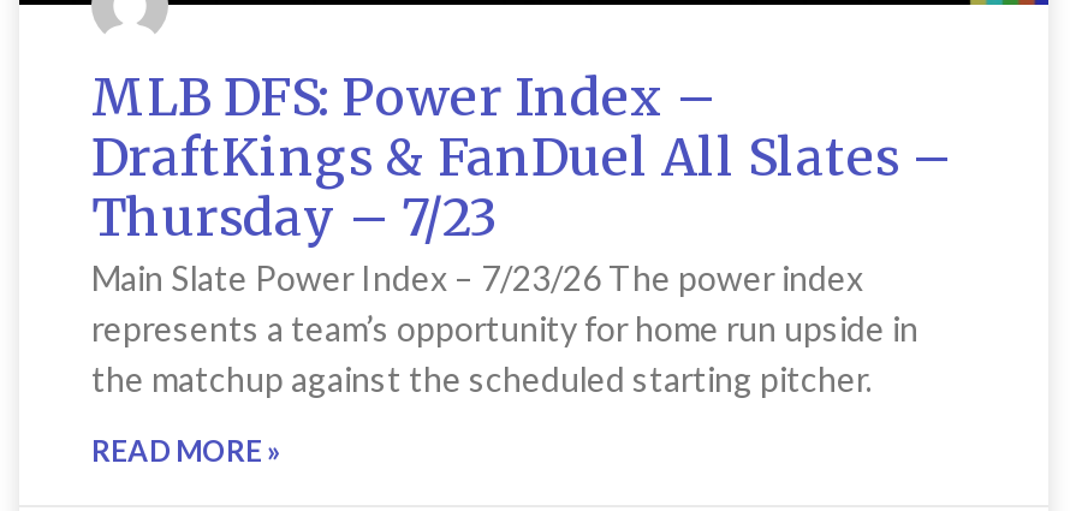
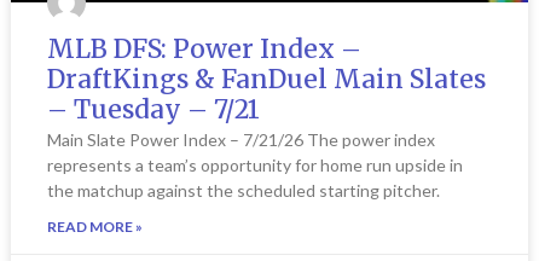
- DraftKings & FanDuel All Slates –
- Thursday – 7/23
- Main Slate Power Index – 7/23/26 The power index
+ DraftKings & FanDuel Main Slates
+ – Tuesday – 7/21
+ Main Slate Power Index – 7/21/26 The power index
